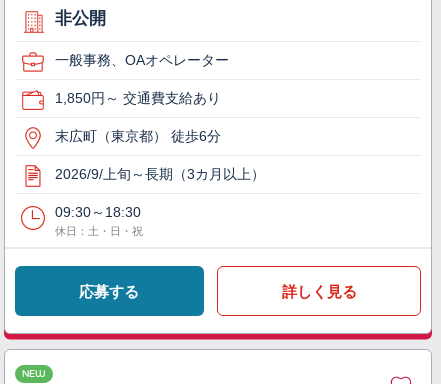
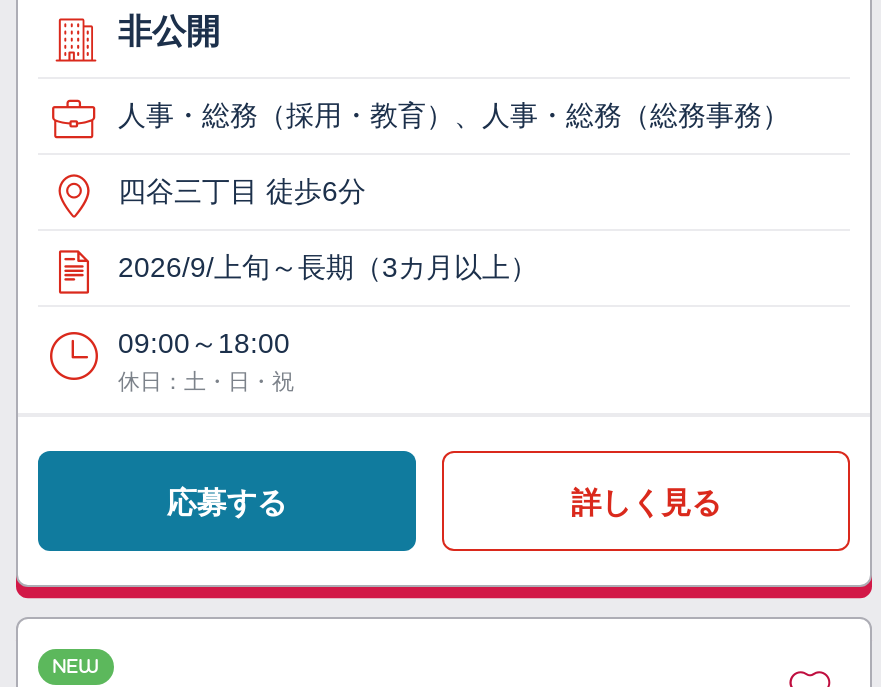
- 一般事務、OAオペレーター
- 1,850円～ 交通費支給あり
- 末広町（東京都） 徒歩6分
+ 人事・総務（採用・教育）、人事・総務（総務事務）
+ 四谷三丁目 徒歩6分

- 09:30～18:30
+ 09:00～18:00
